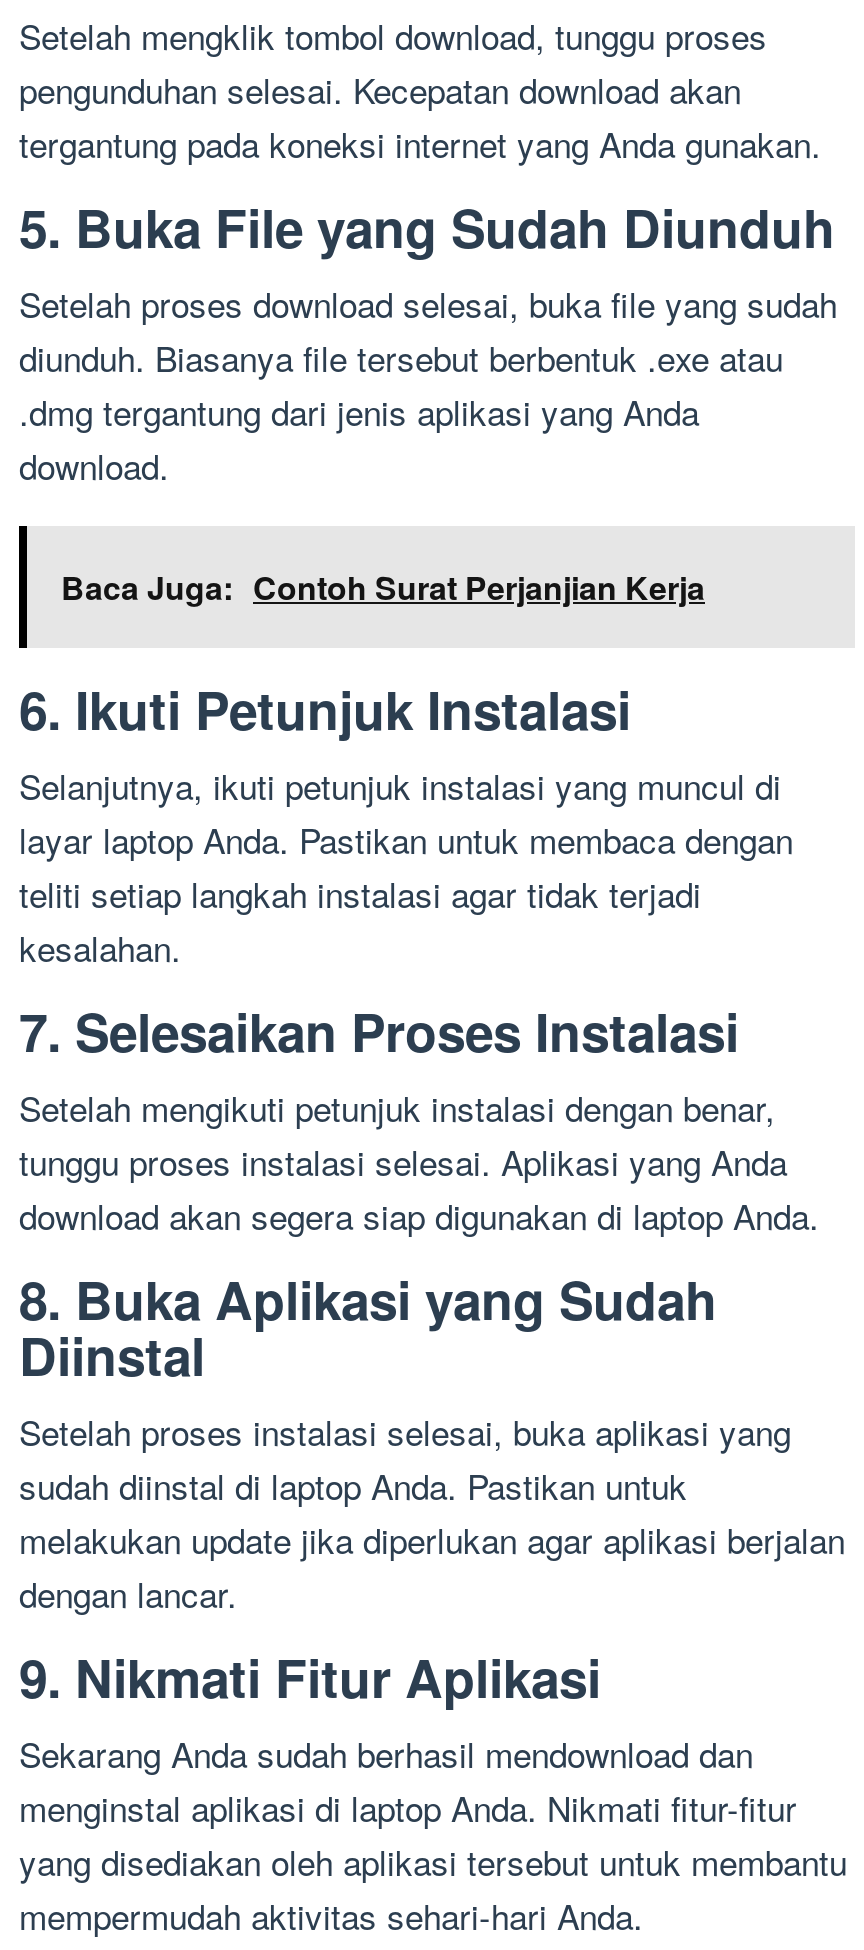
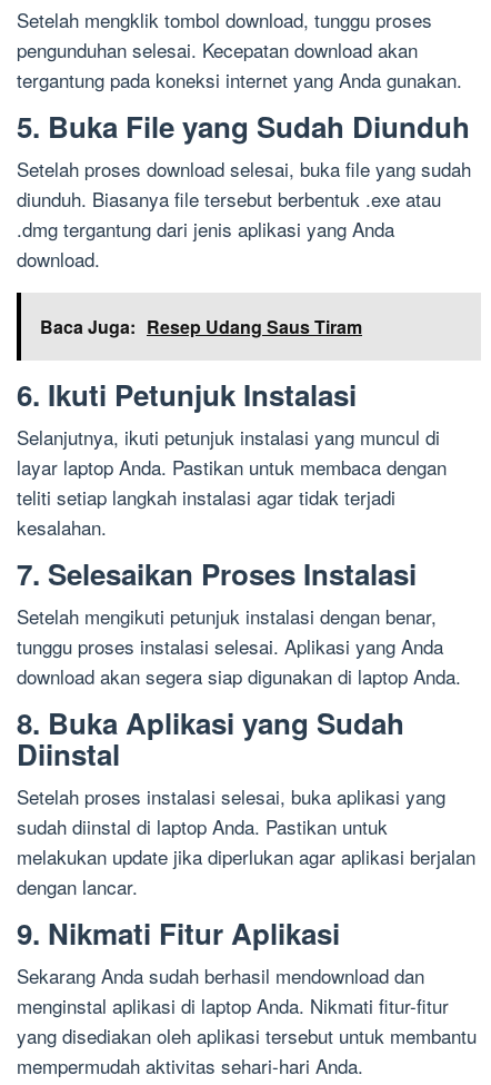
- Baca Juga: Contoh Surat Perjanjian Kerja
+ Baca Juga: Resep Udang Saus Tiram
